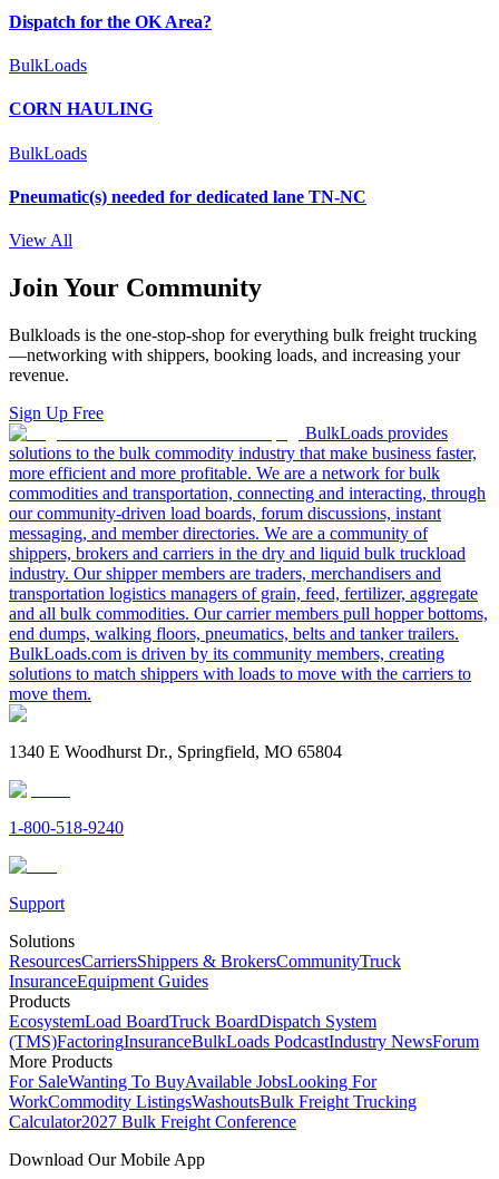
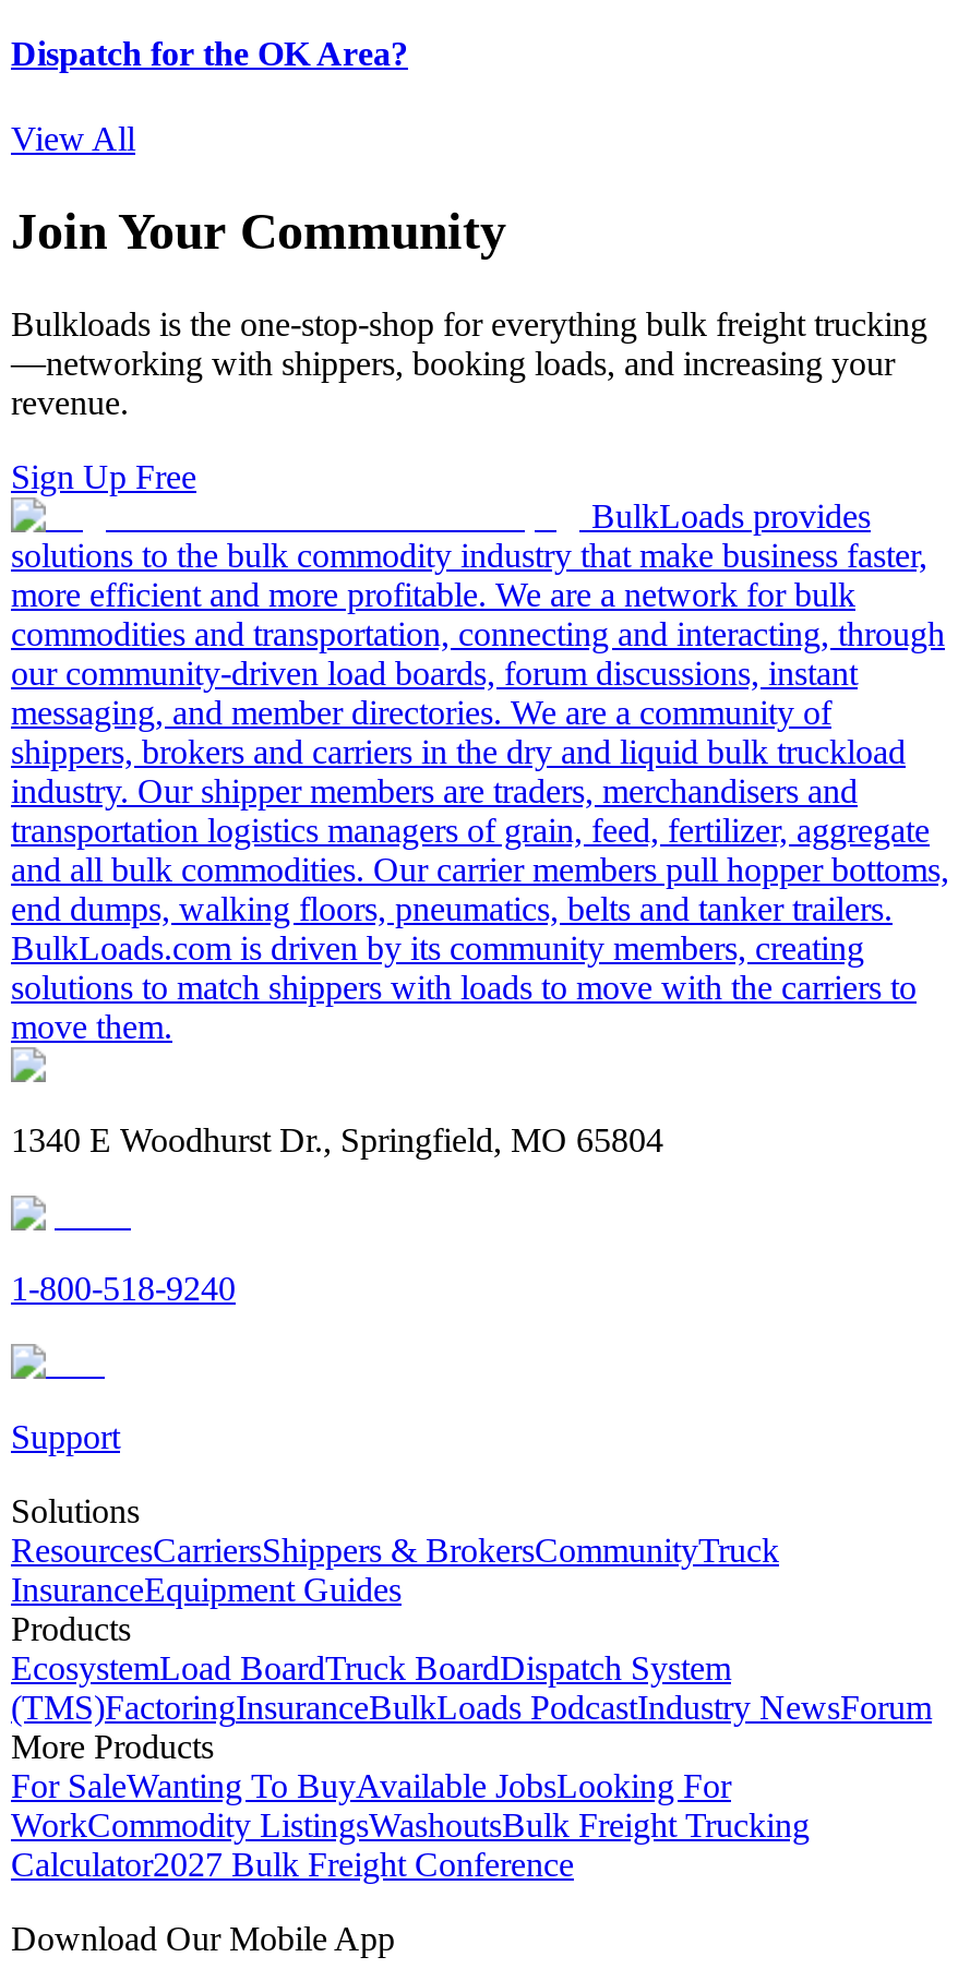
- BulkLoads
- CORN HAULING
- BulkLoads
- Pneumatic(s) needed for dedicated lane TN-NC
